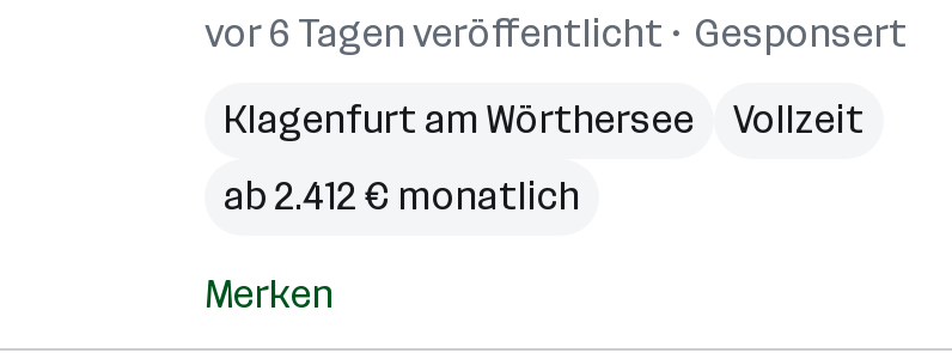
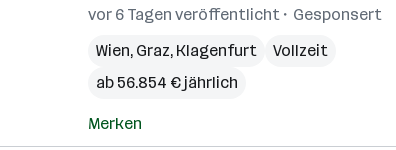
- Klagenfurt am Wörthersee
+ Wien, Graz, Klagenfurt

- ab 2.412 € monatlich
+ ab 56.854 € jährlich
